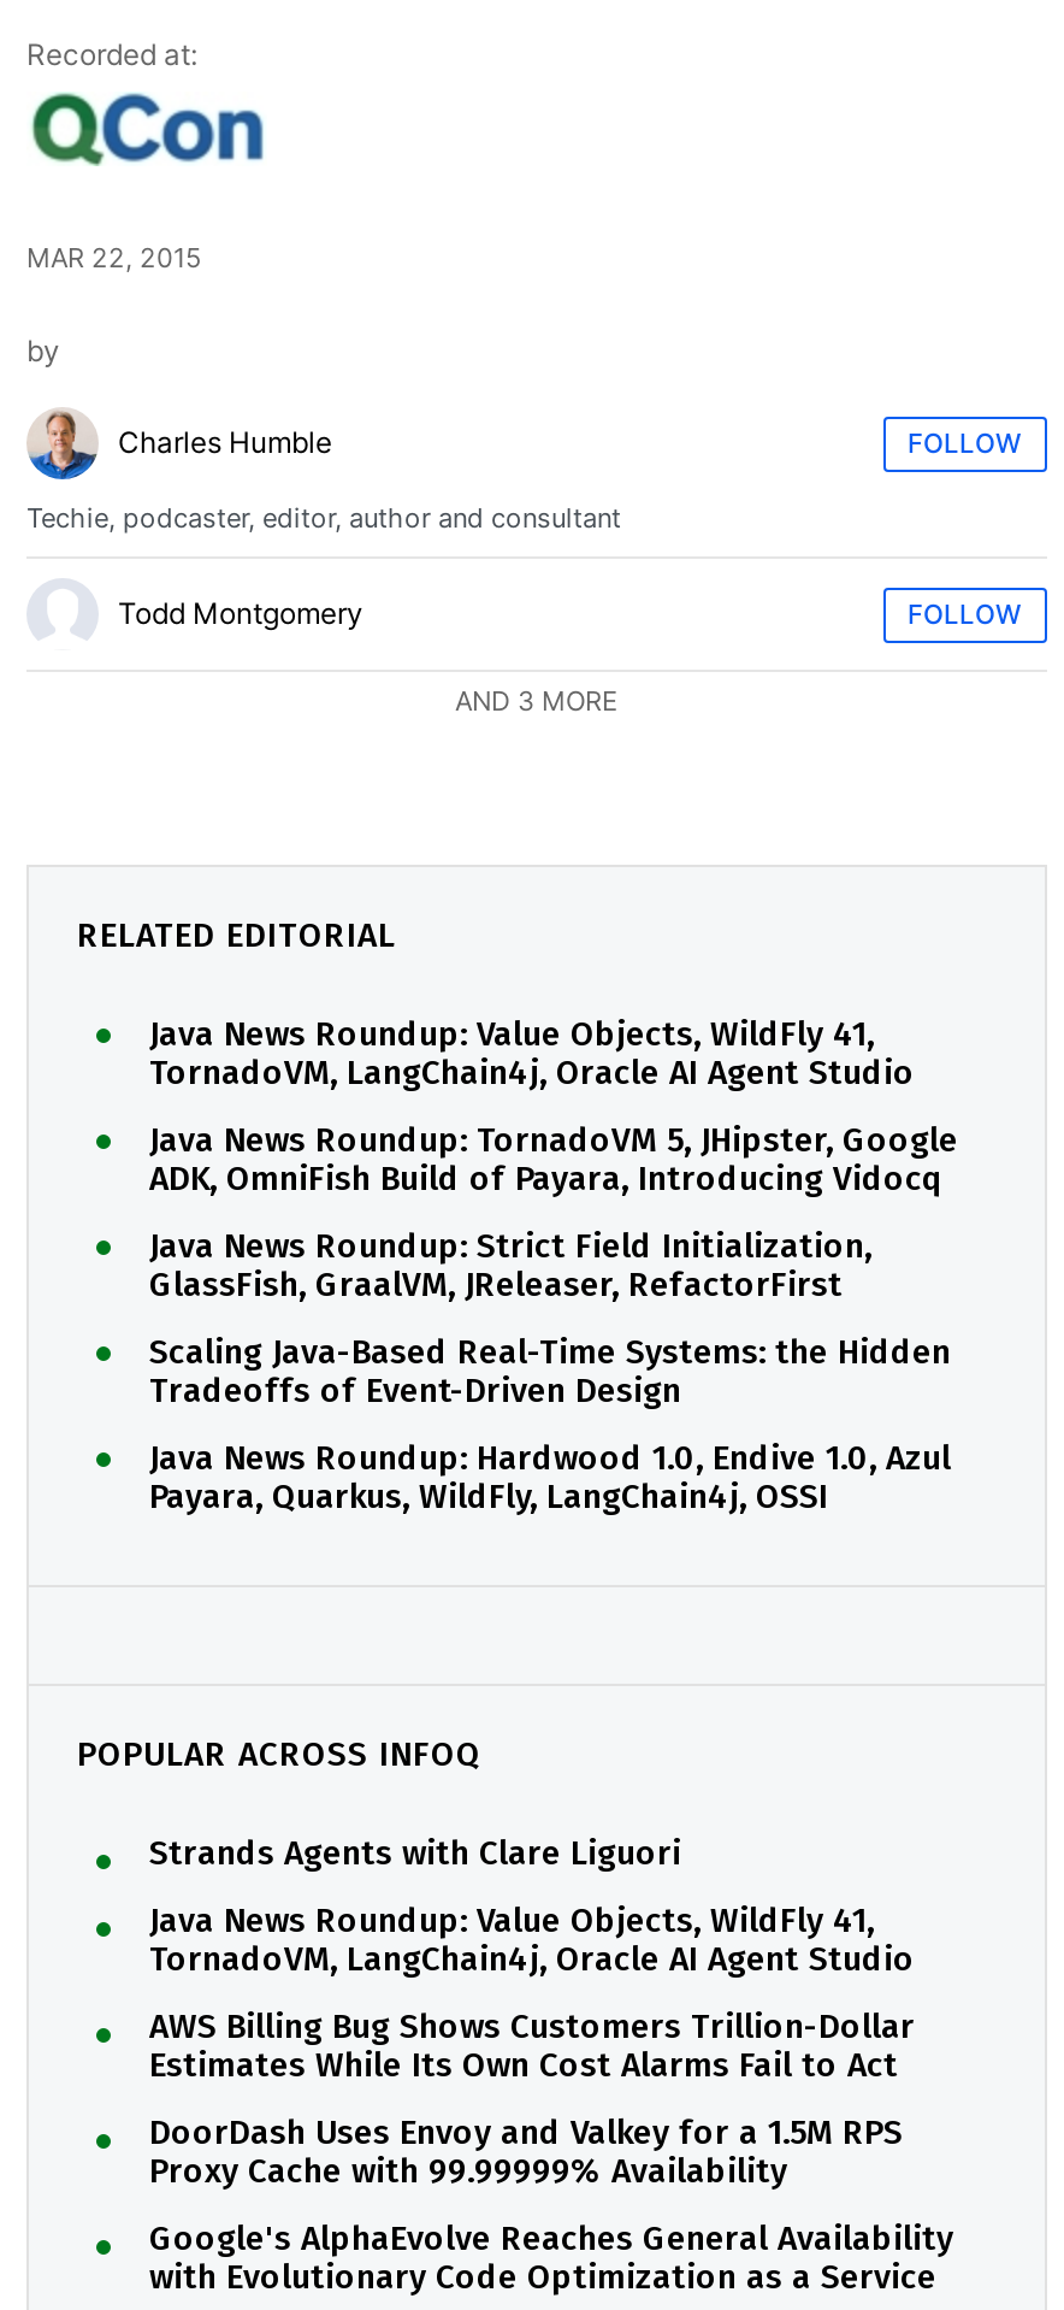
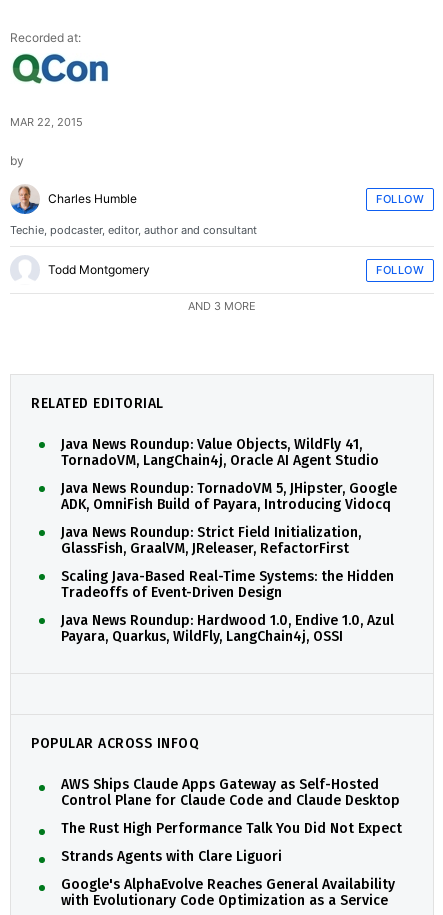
+ AWS Ships Claude Apps Gateway as Self-Hosted
+ Control Plane for Claude Code and Claude Desktop
+ The Rust High Performance Talk You Did Not Expect

moved down: Strands Agents with Clare Liguori

- Java News Roundup: Value Objects, WildFly 41,
- TornadoVM, LangChain4j, Oracle AI Agent Studio
- AWS Billing Bug Shows Customers Trillion-Dollar
- Estimates While Its Own Cost Alarms Fail to Act
- DoorDash Uses Envoy and Valkey for a 1.5M RPS
- Proxy Cache with 99.99999% Availability
